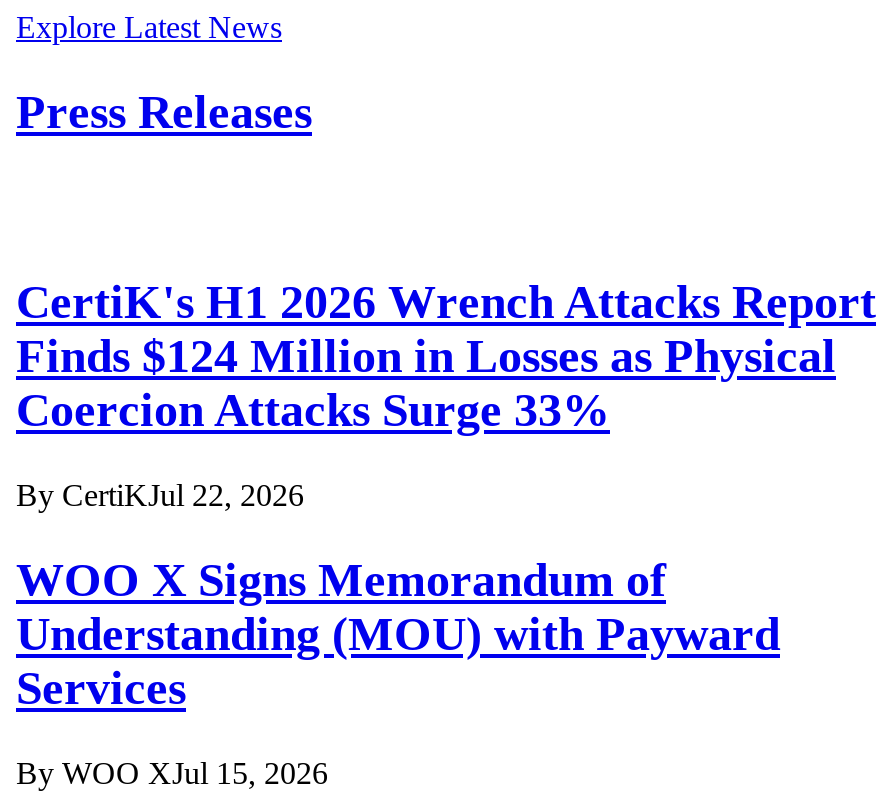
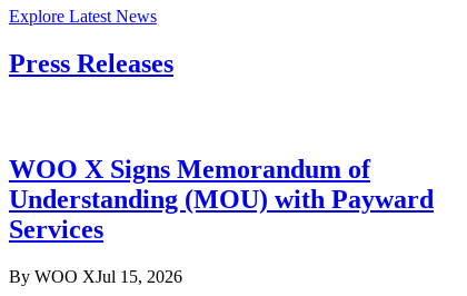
- CertiK's H1 2026 Wrench Attacks Report
- Finds $124 Million in Losses as Physical
- Coercion Attacks Surge 33%
- By CertiKJul 22, 2026
